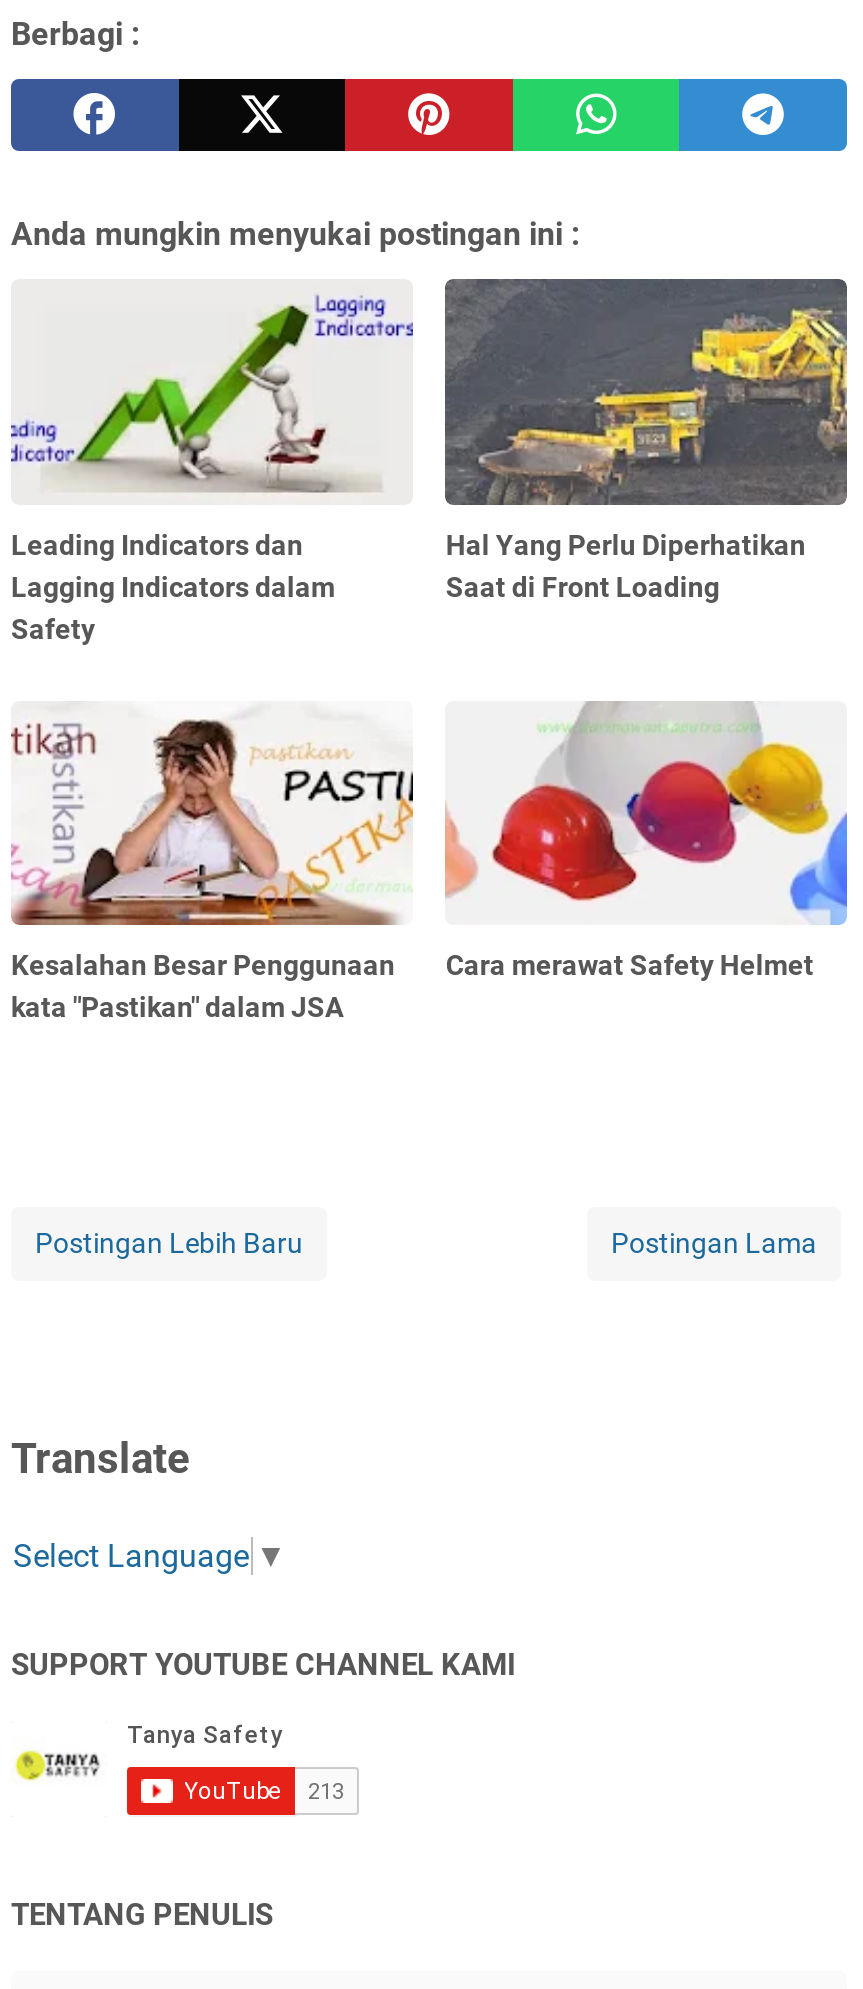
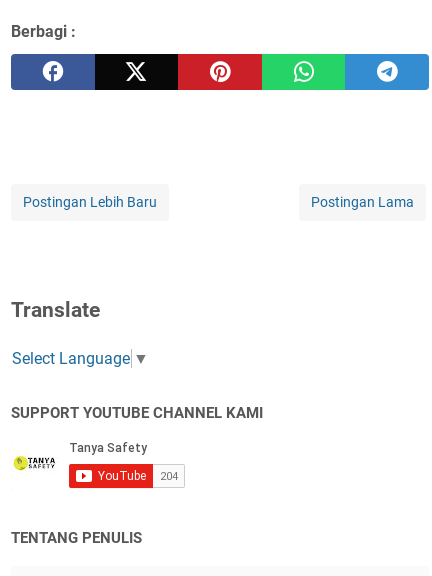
- Anda mungkin menyukai postingan ini :

- [image]
- Hal Yang Perlu Diperhatikan
- Saat di Front Loading

- [image]
- Leading Indicators dan
- Lagging Indicators dalam
- Safety

- [image]
- Cara merawat Safety Helmet

- [image]
- Kesalahan Besar Penggunaan
- kata "Pastikan" dalam JSA
